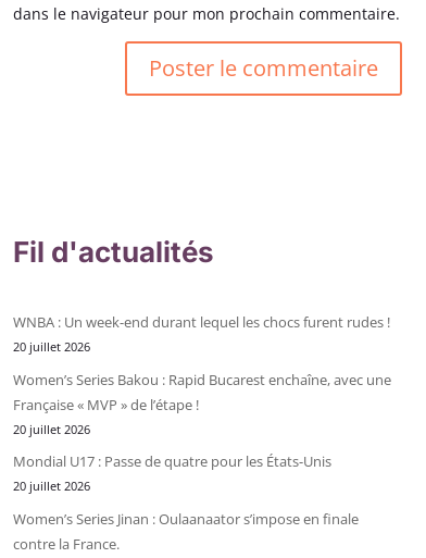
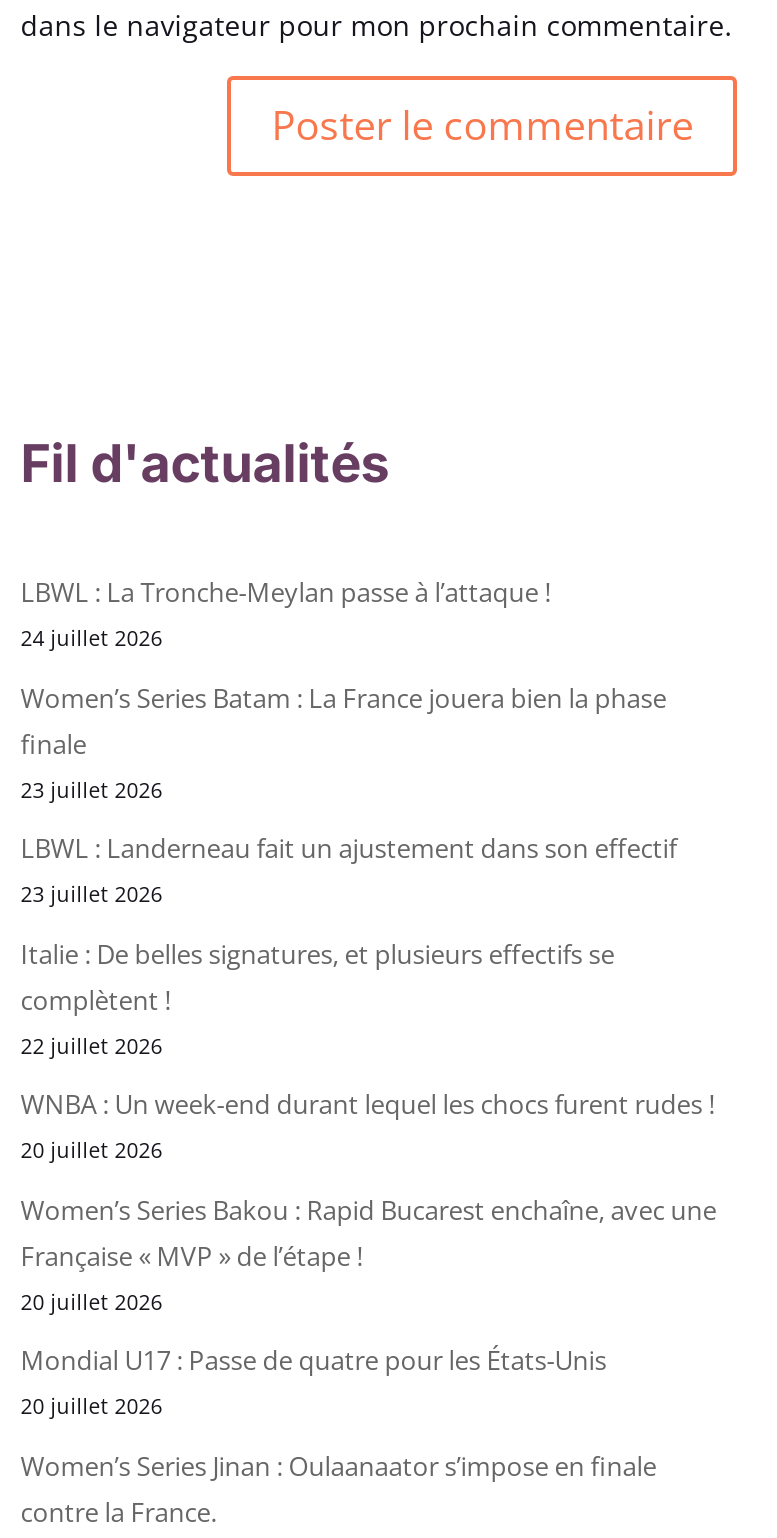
+ LBWL : La Tronche-Meylan passe à l’attaque !
+ 24 juillet 2026
+ Women’s Series Batam : La France jouera bien la phase
+ finale
+ 23 juillet 2026
+ LBWL : Landerneau fait un ajustement dans son effectif
+ 23 juillet 2026
+ Italie : De belles signatures, et plusieurs effectifs se
+ complètent !
+ 22 juillet 2026
